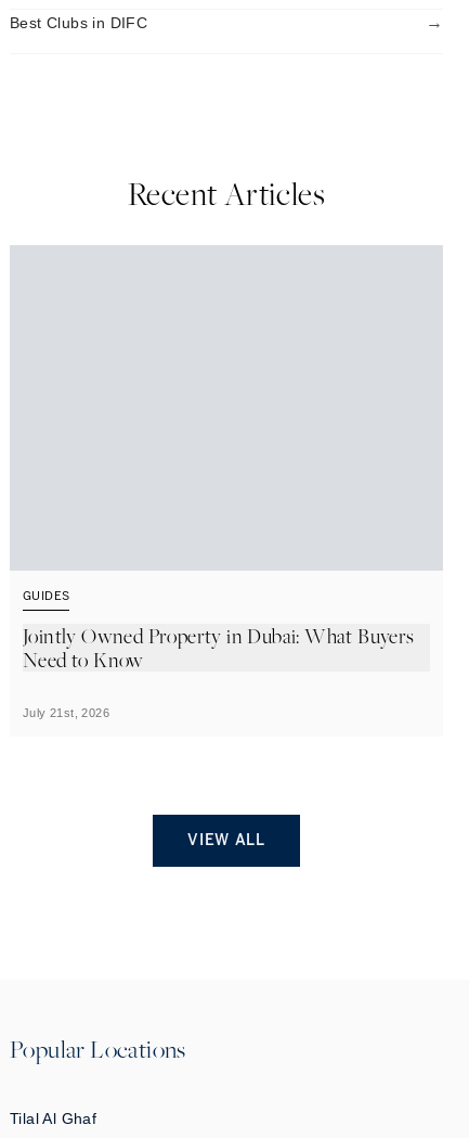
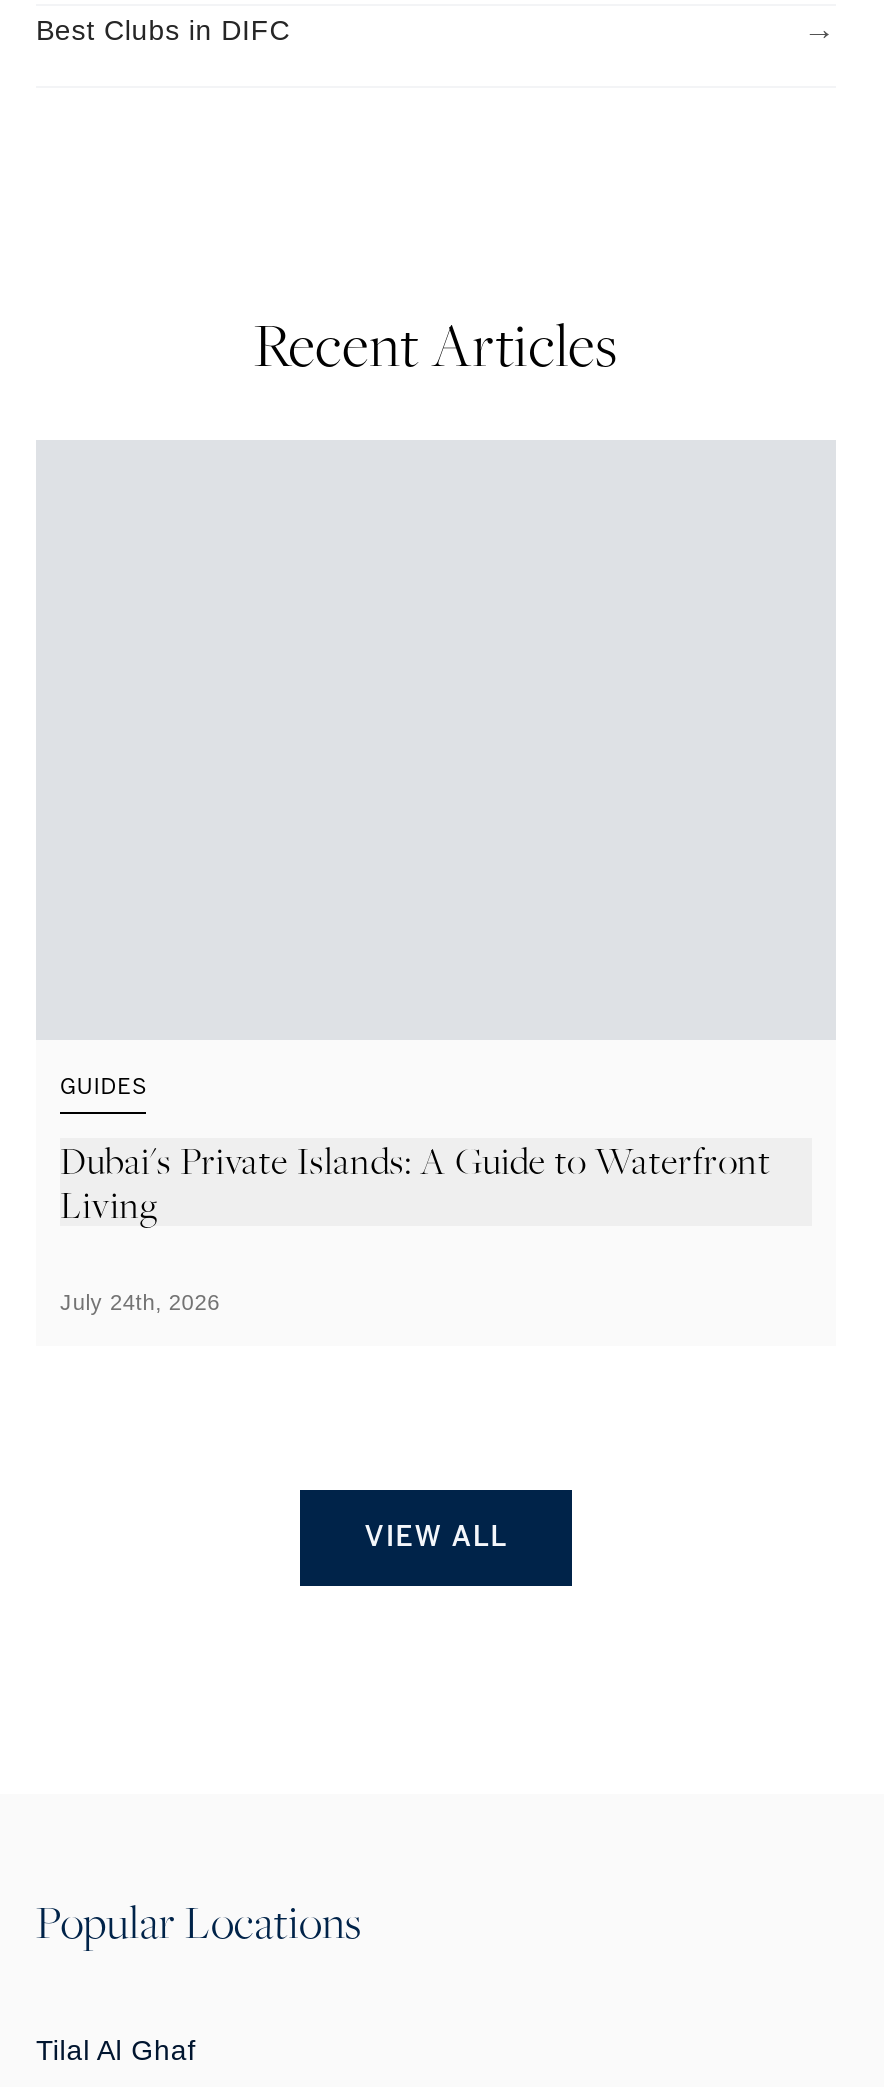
- Jointly Owned Property in Dubai: What Buyers
- Need to Know
+ Dubai's Private Islands: A Guide to Waterfront
+ Living

- July 21st, 2026
+ July 24th, 2026
